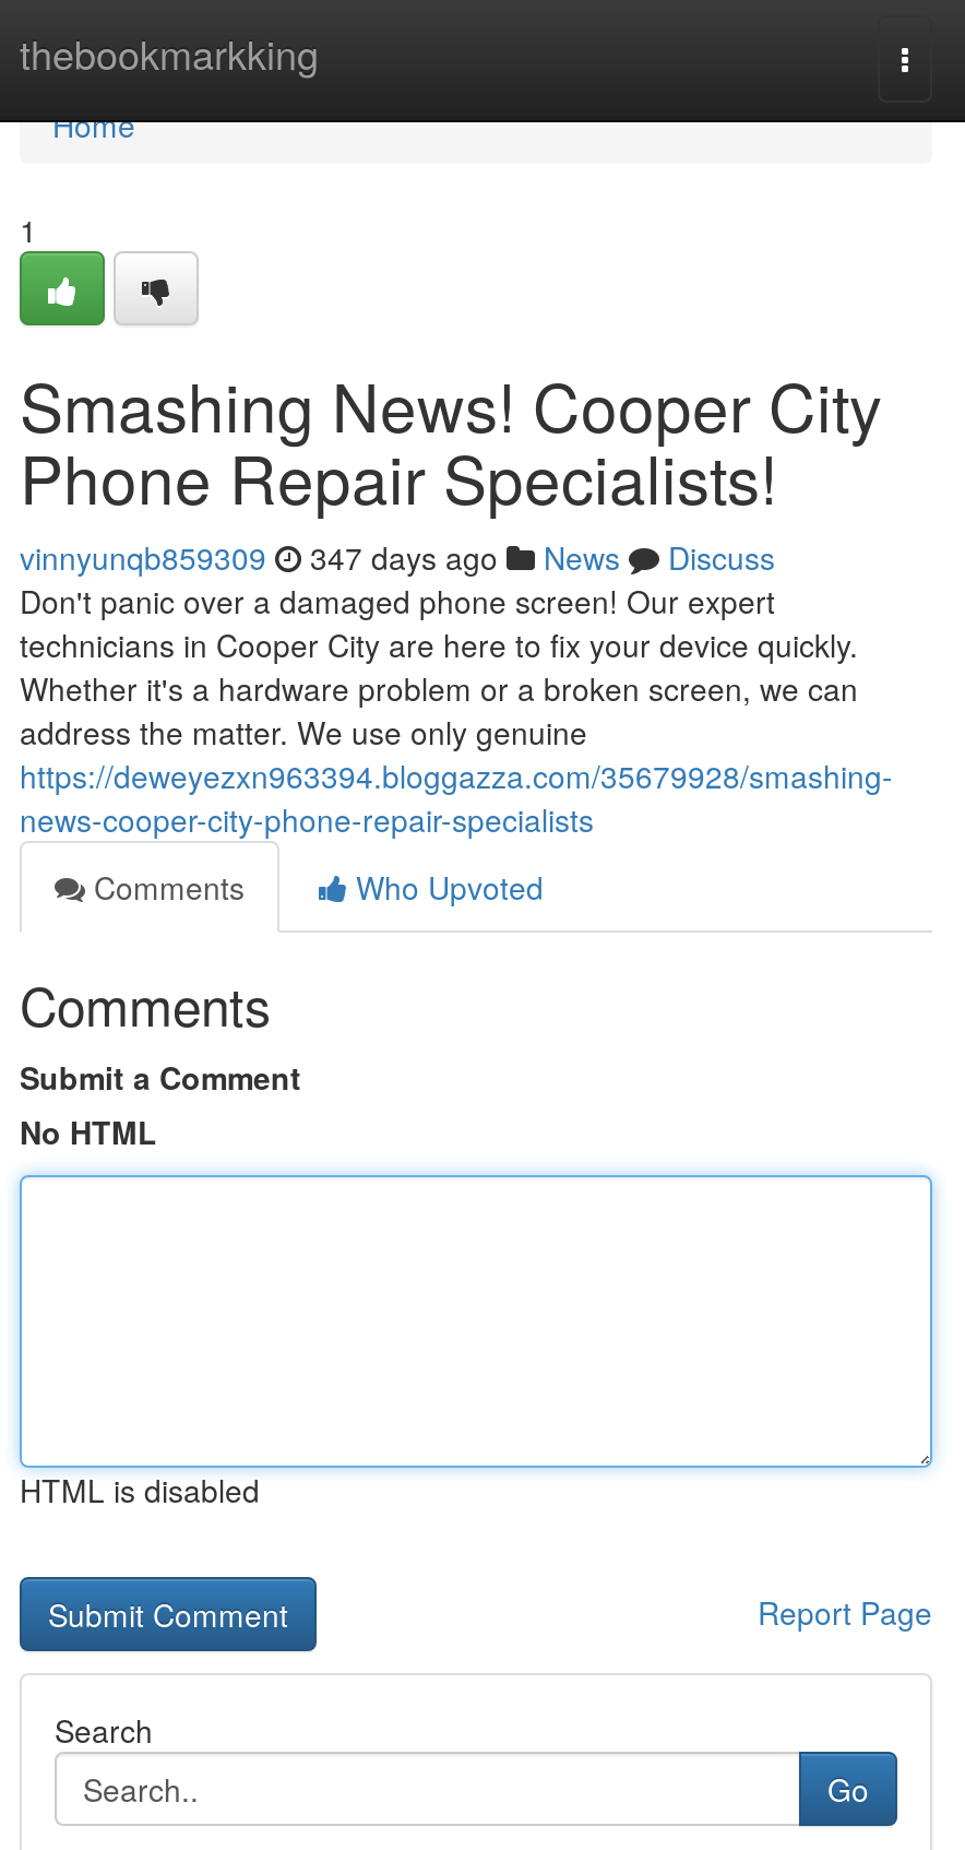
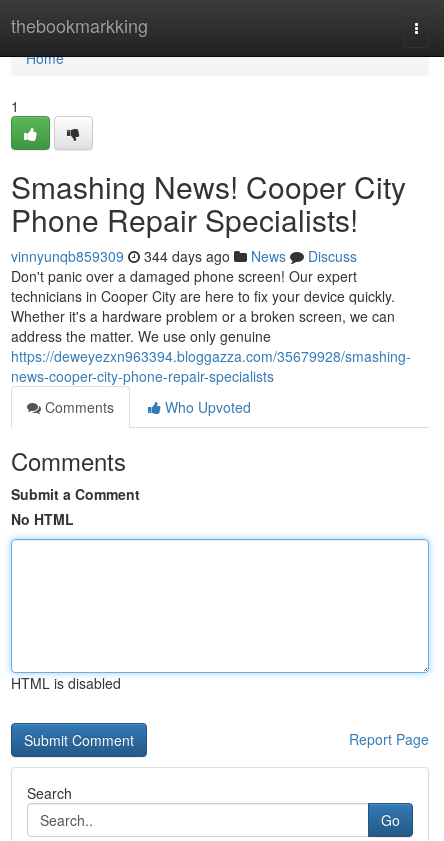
- vinnyunqb859309 347 days ago News Discuss
+ vinnyunqb859309 344 days ago News Discuss
